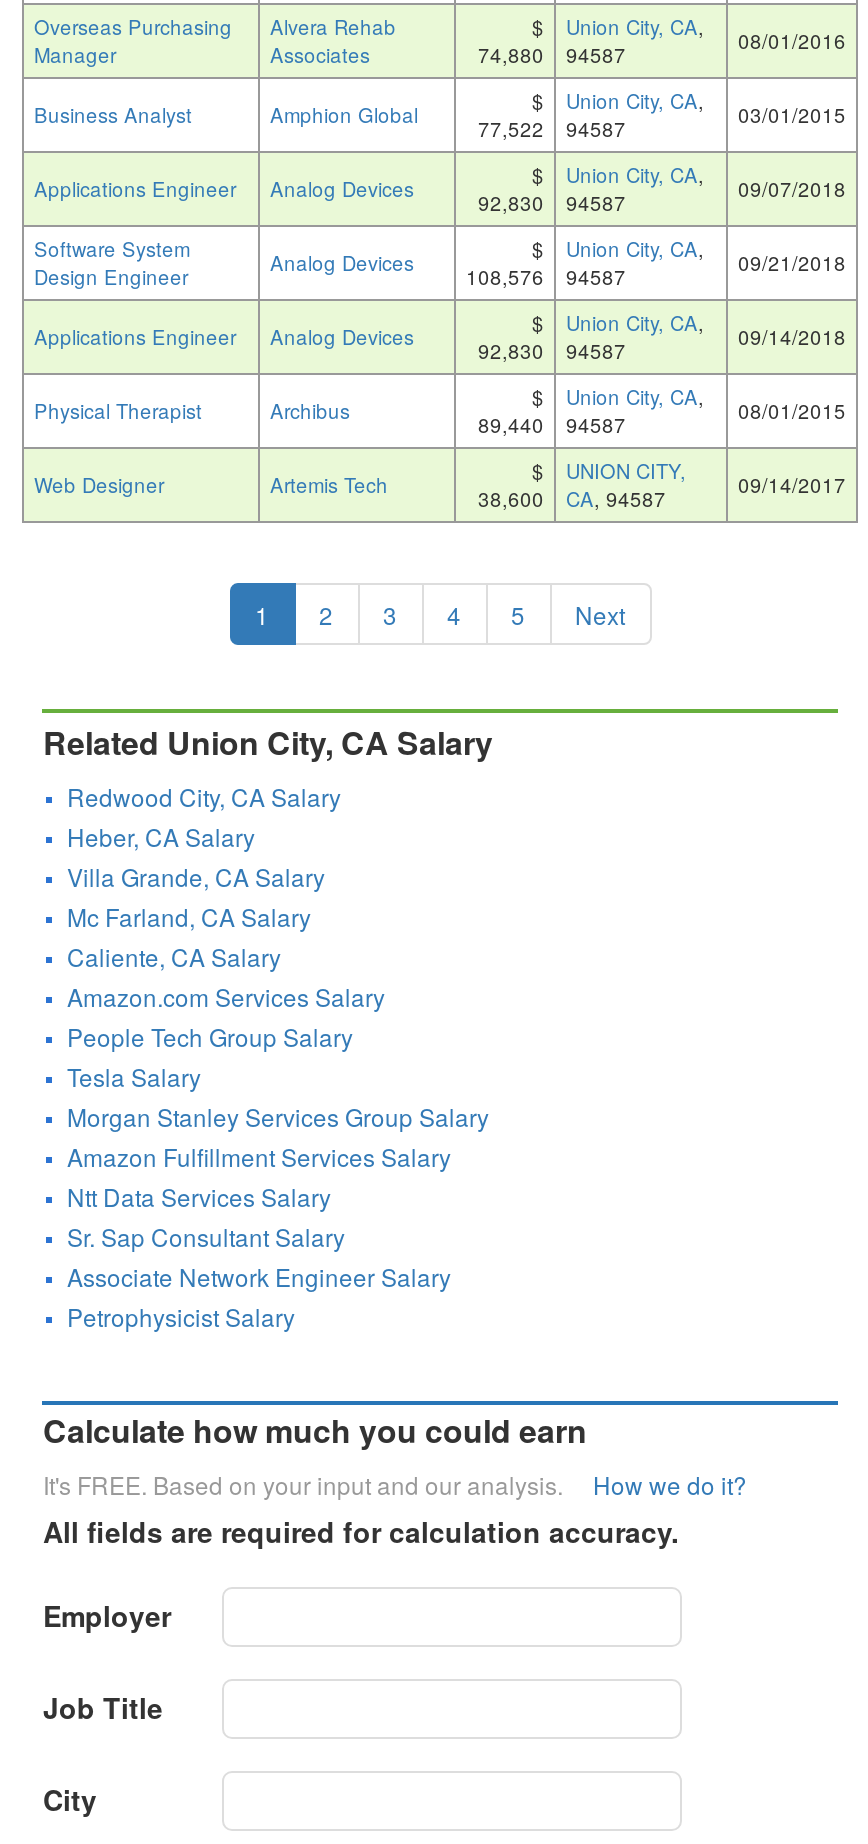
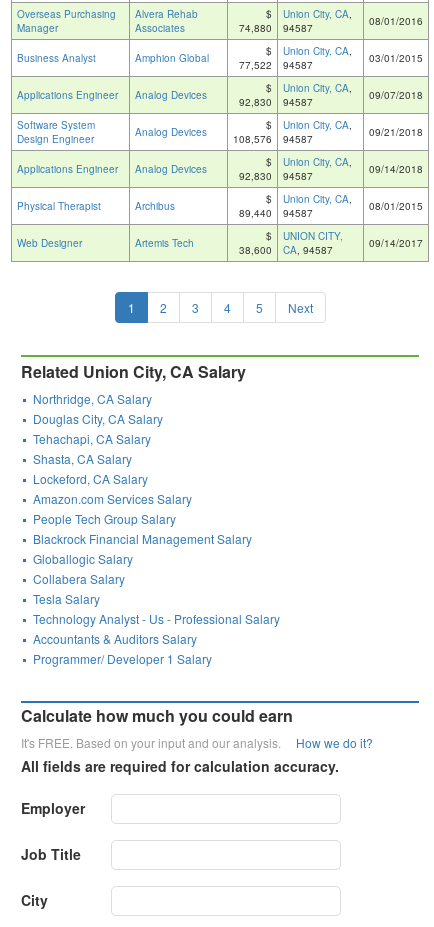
- Redwood City, CA Salary
- Heber, CA Salary
- Villa Grande, CA Salary
- Mc Farland, CA Salary
- Caliente, CA Salary
+ Northridge, CA Salary
+ Douglas City, CA Salary
+ Tehachapi, CA Salary
+ Shasta, CA Salary
+ Lockeford, CA Salary

+ Blackrock Financial Management Salary
+ Globallogic Salary
+ Collabera Salary

moved down: Tesla Salary

- Morgan Stanley Services Group Salary
- Amazon Fulfillment Services Salary
- Ntt Data Services Salary
- Sr. Sap Consultant Salary
- Associate Network Engineer Salary
- Petrophysicist Salary
+ Technology Analyst - Us - Professional Salary
+ Accountants & Auditors Salary
+ Programmer/ Developer 1 Salary
